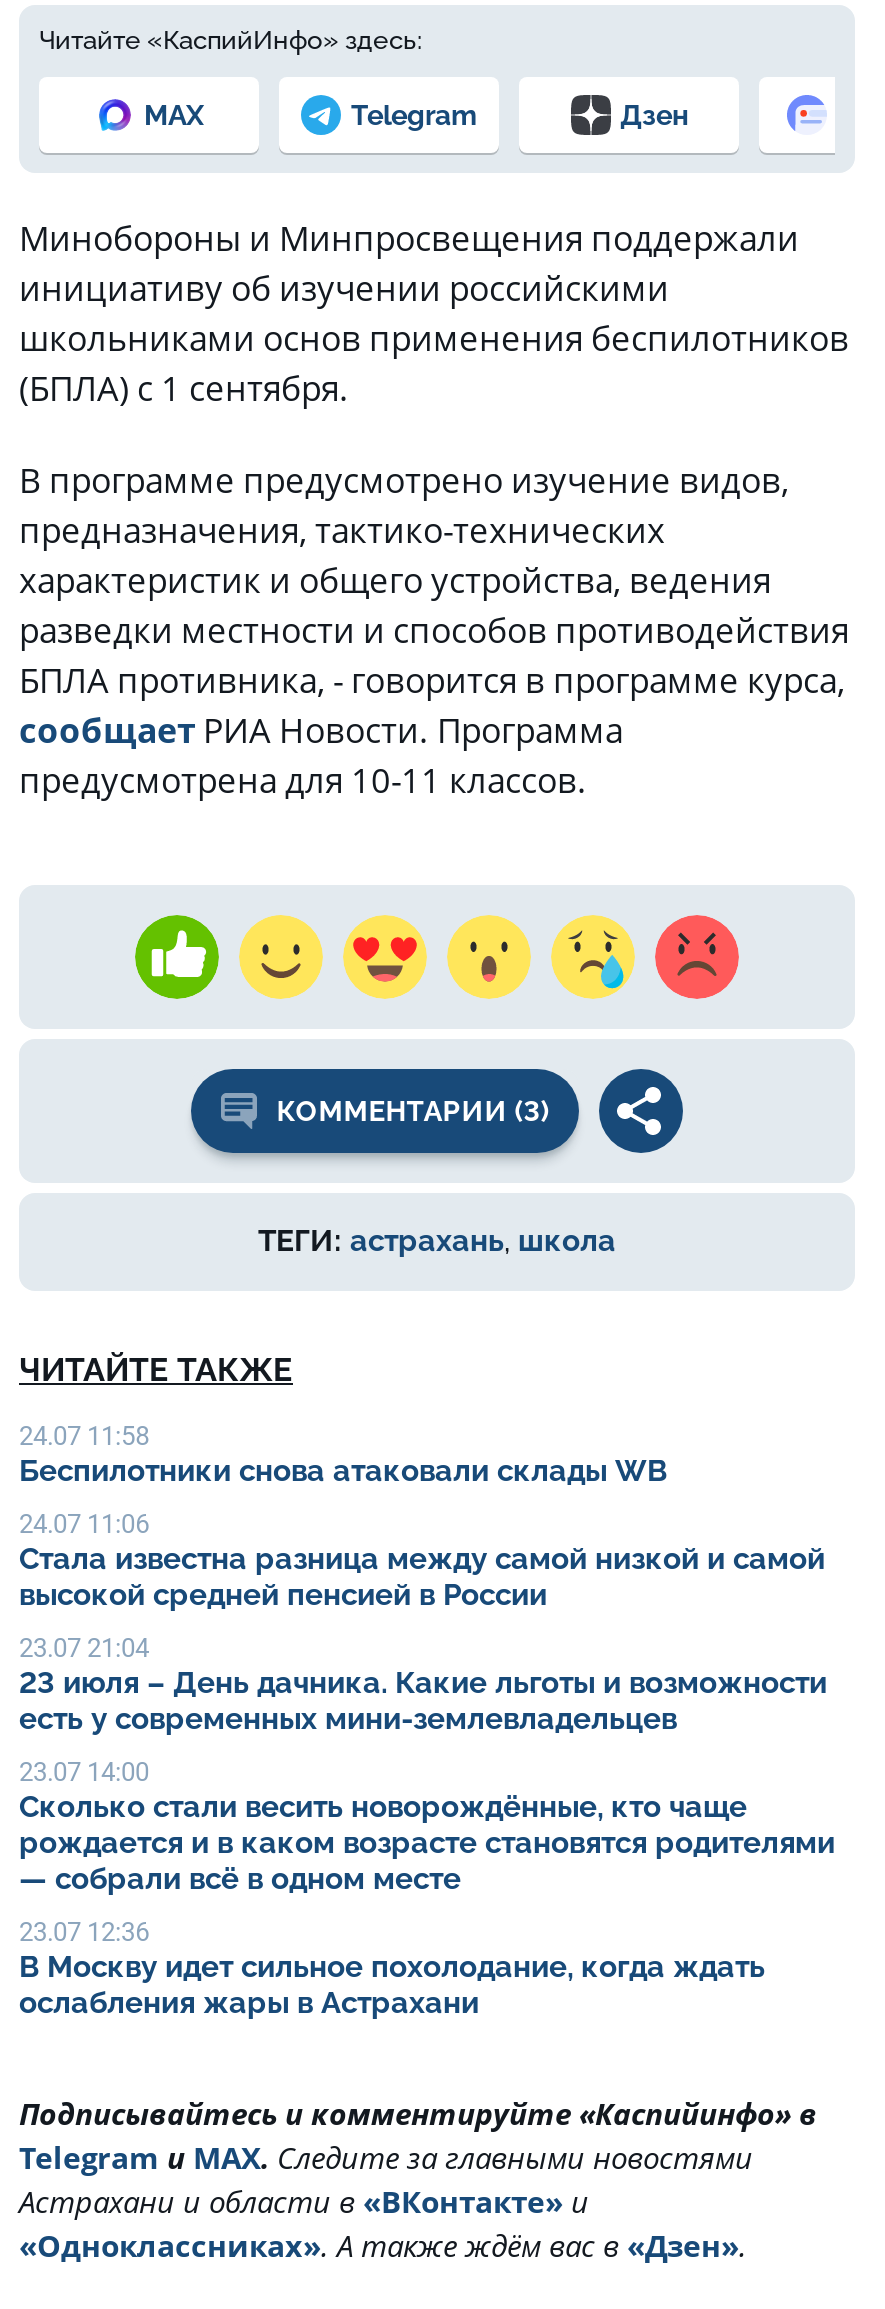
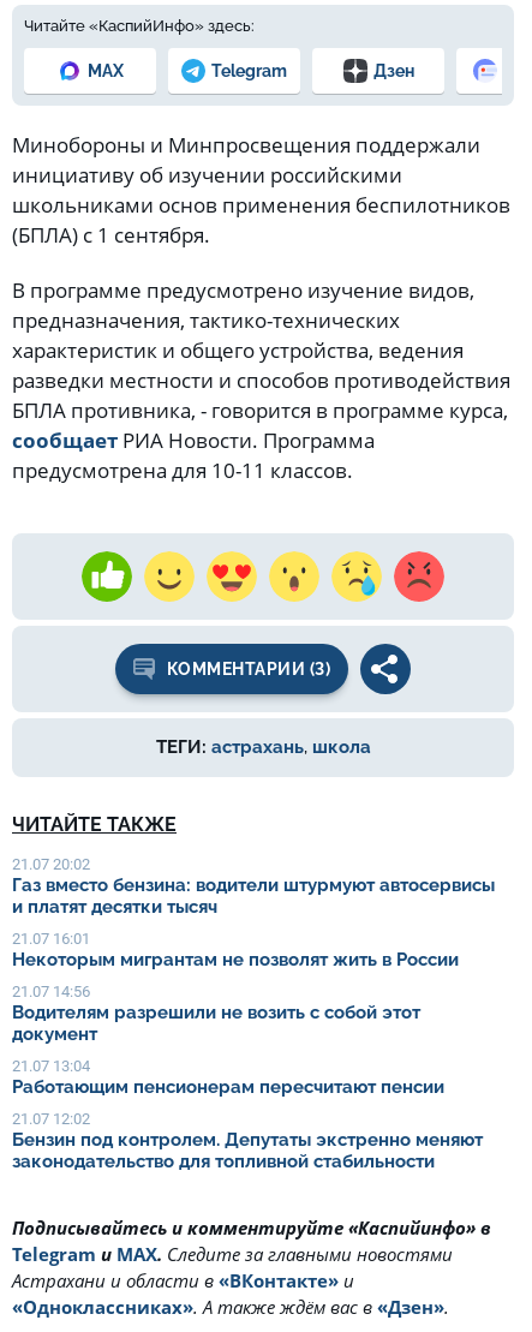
- 24.07 11:58
- Беспилотники снова атаковали склады WB
+ 21.07 20:02
+ Газ вместо бензина: водители штурмуют автосервисы
+ и платят десятки тысяч

- 24.07 11:06
- Стала известна разница между самой низкой и самой
- высокой средней пенсией в России
+ 21.07 16:01
+ Некоторым мигрантам не позволят жить в России

- 23.07 21:04
- 23 июля – День дачника. Какие льготы и возможности
- есть у современных мини-землевладельцев
+ 21.07 14:56
+ Водителям разрешили не возить с собой этот
+ документ

- 23.07 14:00
- Сколько стали весить новорождённые, кто чаще
- рождается и в каком возрасте становятся родителями
- — собрали всё в одном месте
+ 21.07 13:04
+ Работающим пенсионерам пересчитают пенсии

- 23.07 12:36
- В Москву идет сильное похолодание, когда ждать
- ослабления жары в Астрахани
+ 21.07 12:02
+ Бензин под контролем. Депутаты экстренно меняют
+ законодательство для топливной стабильности
